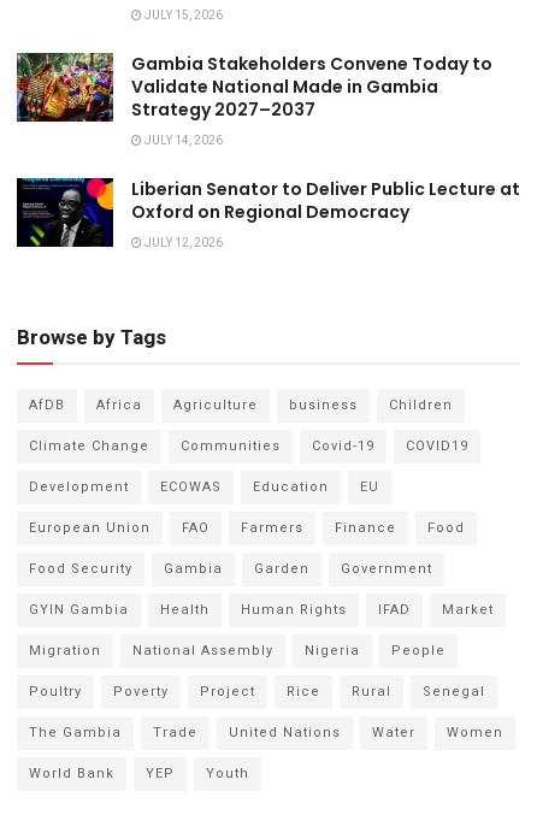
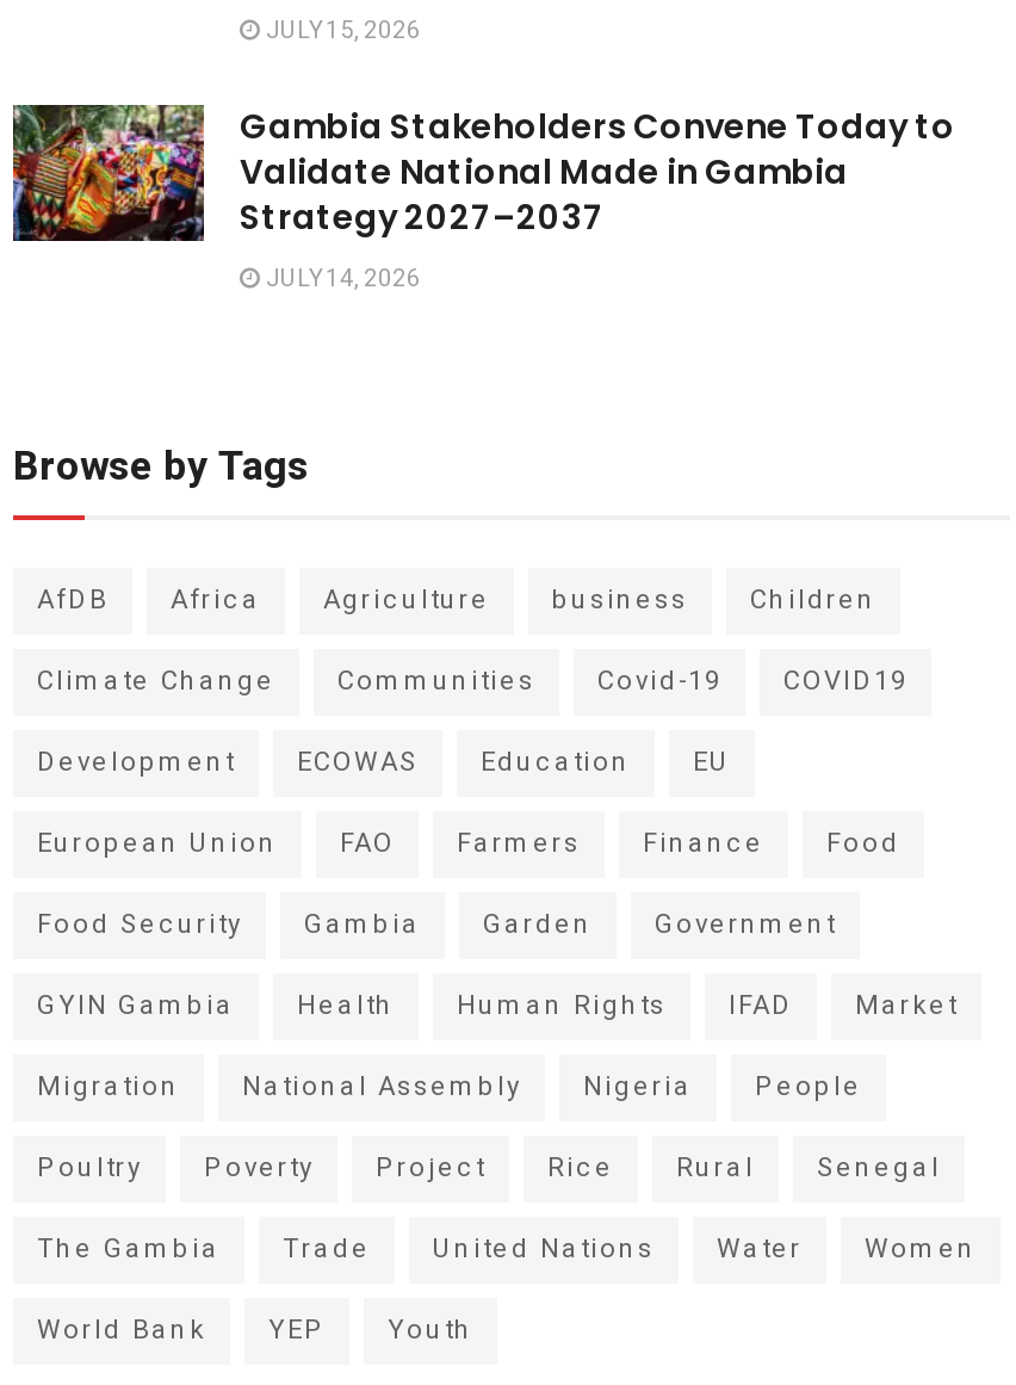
- [image]
- Liberian Senator to Deliver Public Lecture at
- Oxford on Regional Democracy
- JULY 12, 2026
